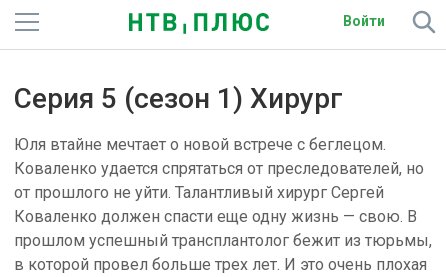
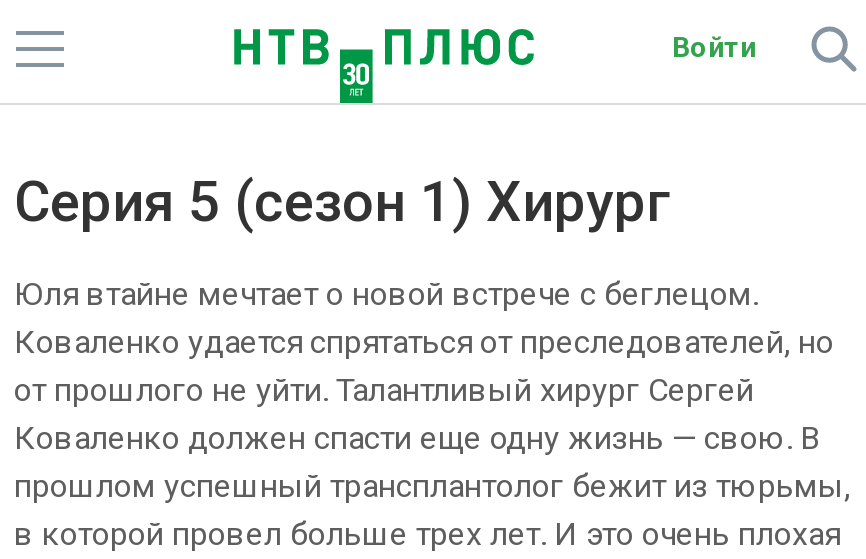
- [image]
+ [image]
